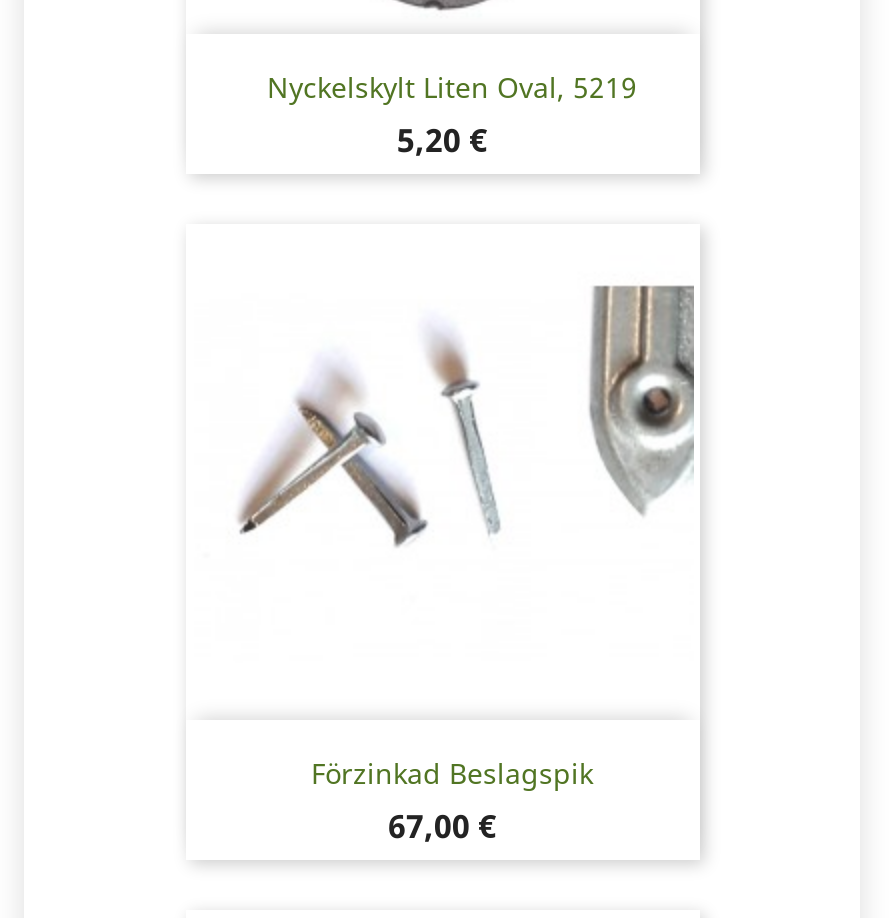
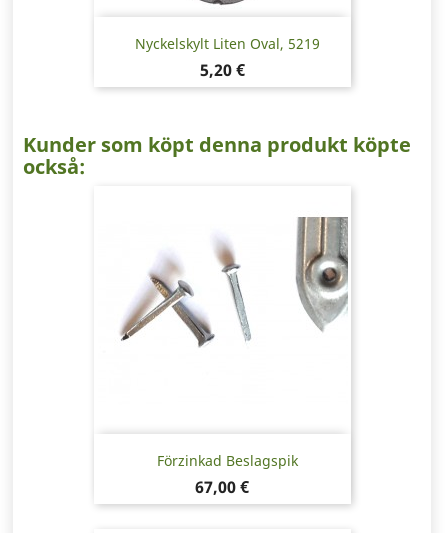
+ Kunder som köpt denna produkt köpte
+ också:
